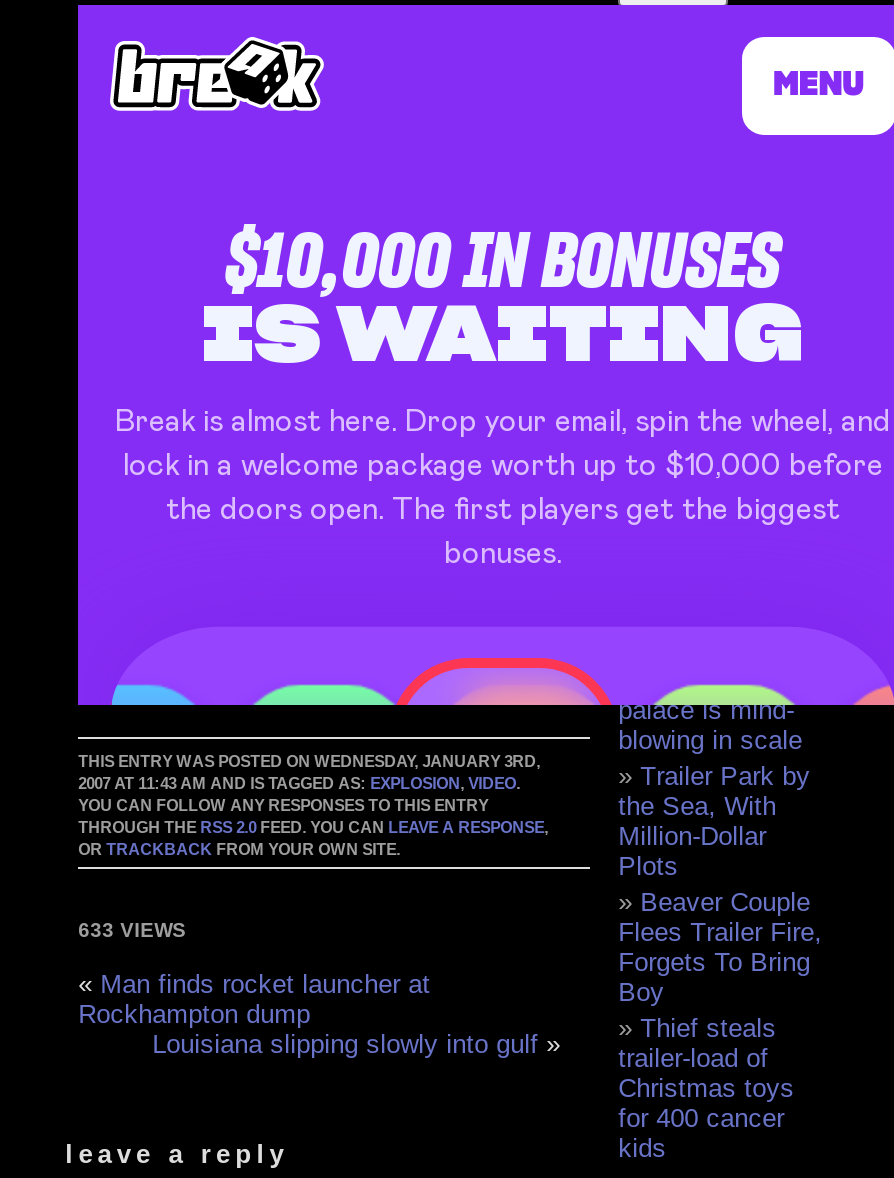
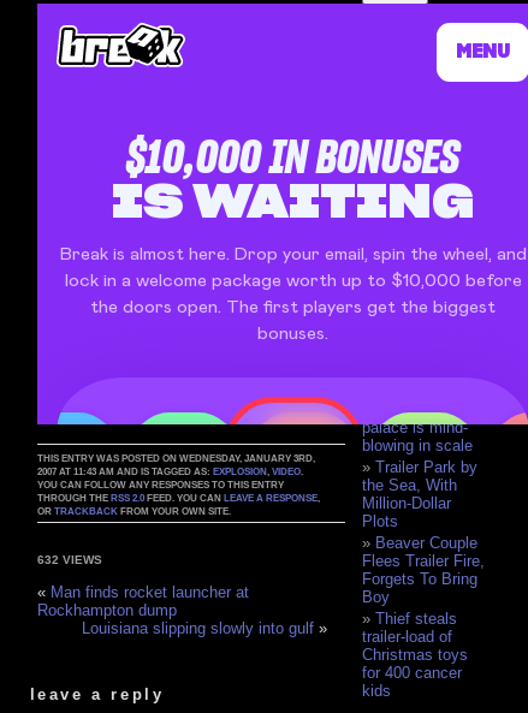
- 633 VIEWS
+ 632 VIEWS
